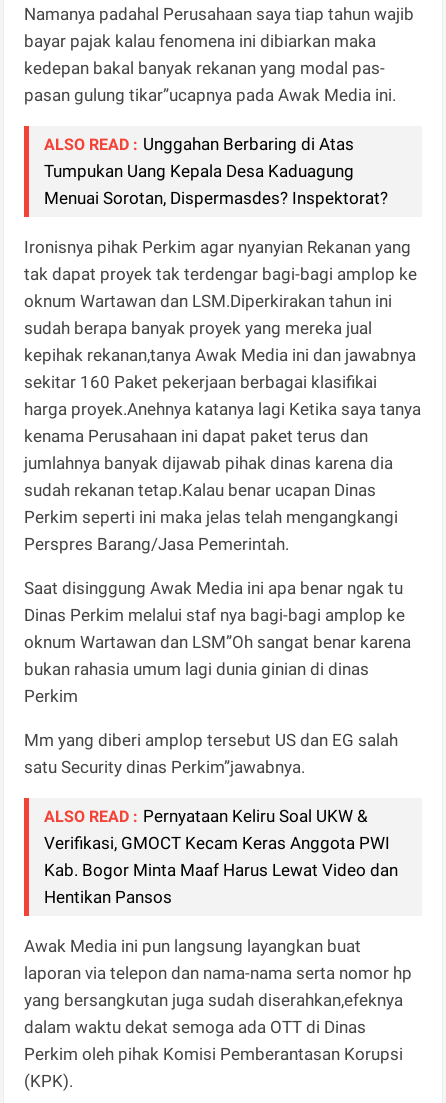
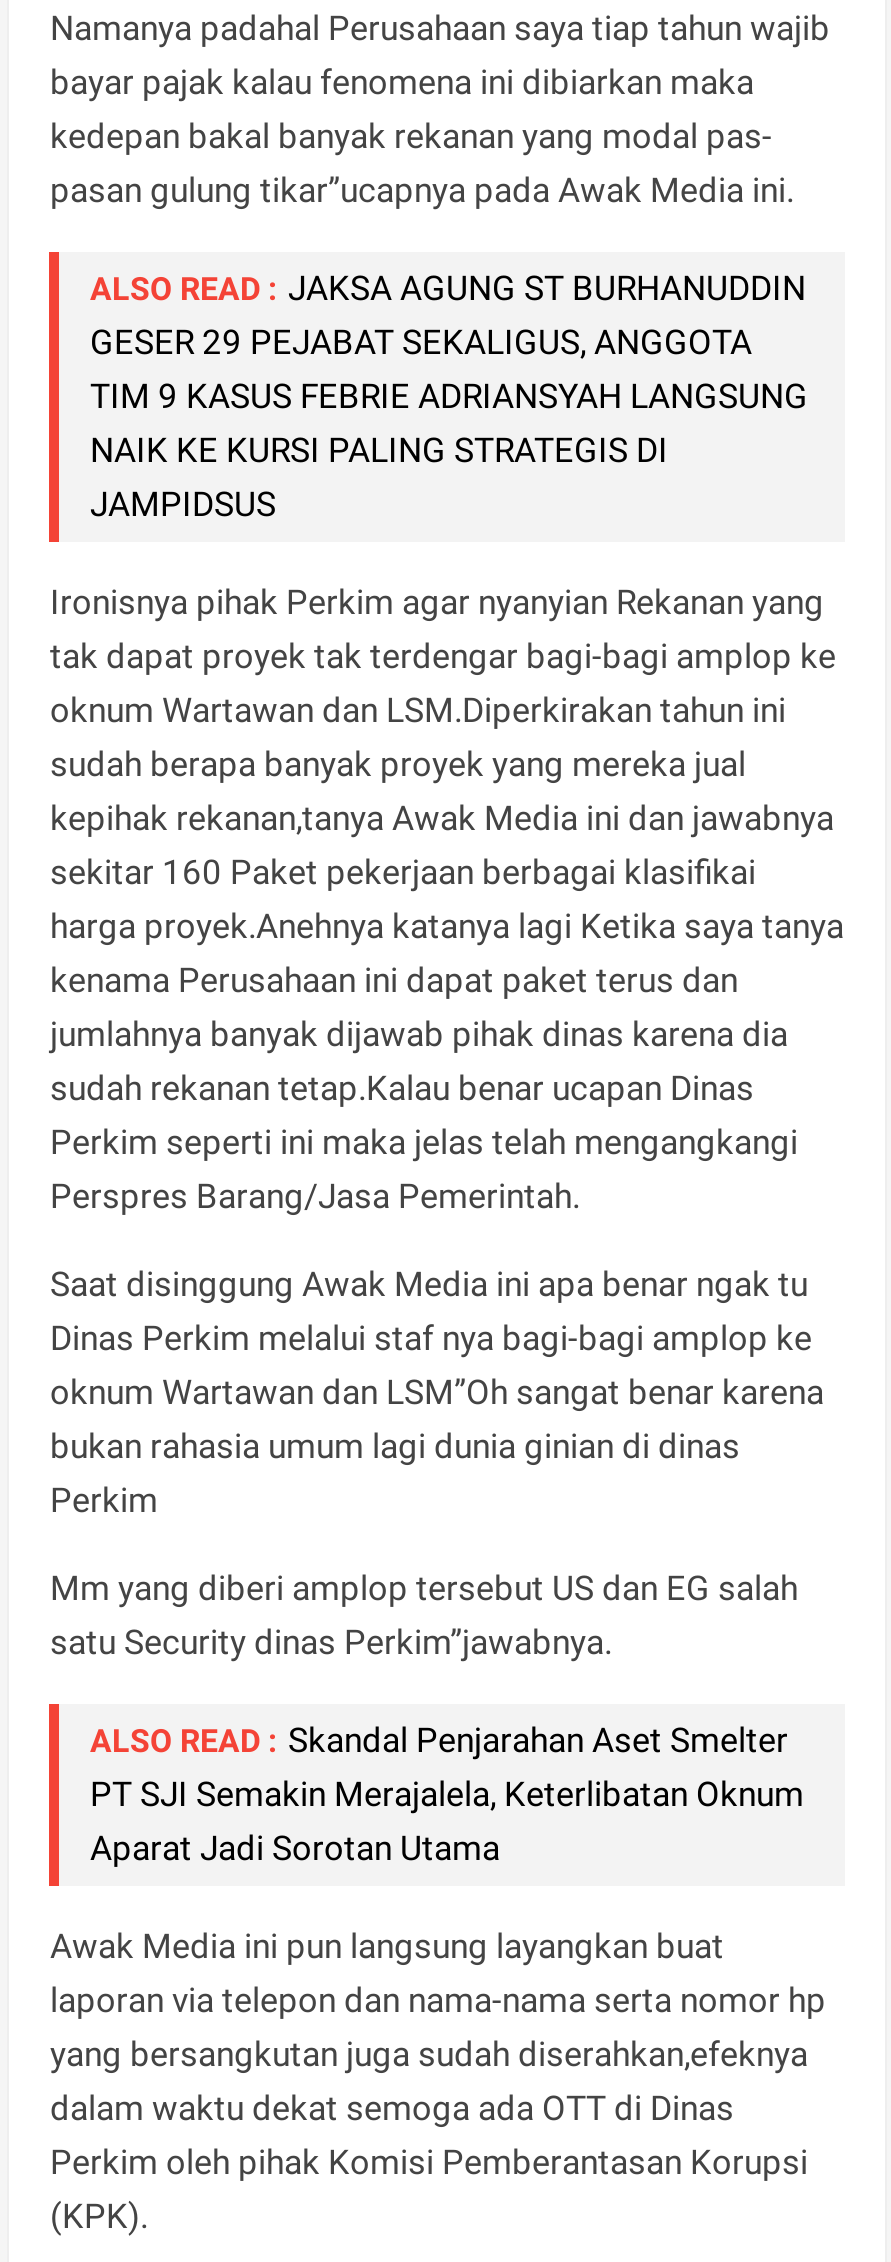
- ALSO READ : Unggahan Berbaring di Atas
- Tumpukan Uang Kepala Desa Kaduagung
- Menuai Sorotan, Dispermasdes? Inspektorat?
+ ALSO READ : JAKSA AGUNG ST BURHANUDDIN
+ GESER 29 PEJABAT SEKALIGUS, ANGGOTA
+ TIM 9 KASUS FEBRIE ADRIANSYAH LANGSUNG
+ NAIK KE KURSI PALING STRATEGIS DI
+ JAMPIDSUS

moved down: Ironisnya pihak Perkim agar nyanyian Rekanan yang | tak dapat proyek tak terdengar bagi-bagi amplop ke | oknum Wartawan dan LSM.Diperkirakan tahun ini | ... | Mm yang diberi amplop tersebut US dan EG salah | satu Security dinas Perkim”jawabnya.

- ALSO READ : Pernyataan Keliru Soal UKW &
- Verifikasi, GMOCT Kecam Keras Anggota PWI
- Kab. Bogor Minta Maaf Harus Lewat Video dan
- Hentikan Pansos
+ ALSO READ : Skandal Penjarahan Aset Smelter
+ PT SJI Semakin Merajalela, Keterlibatan Oknum
+ Aparat Jadi Sorotan Utama
